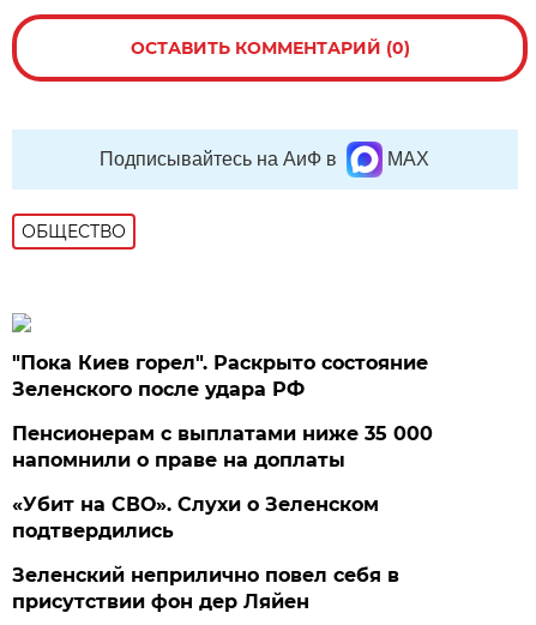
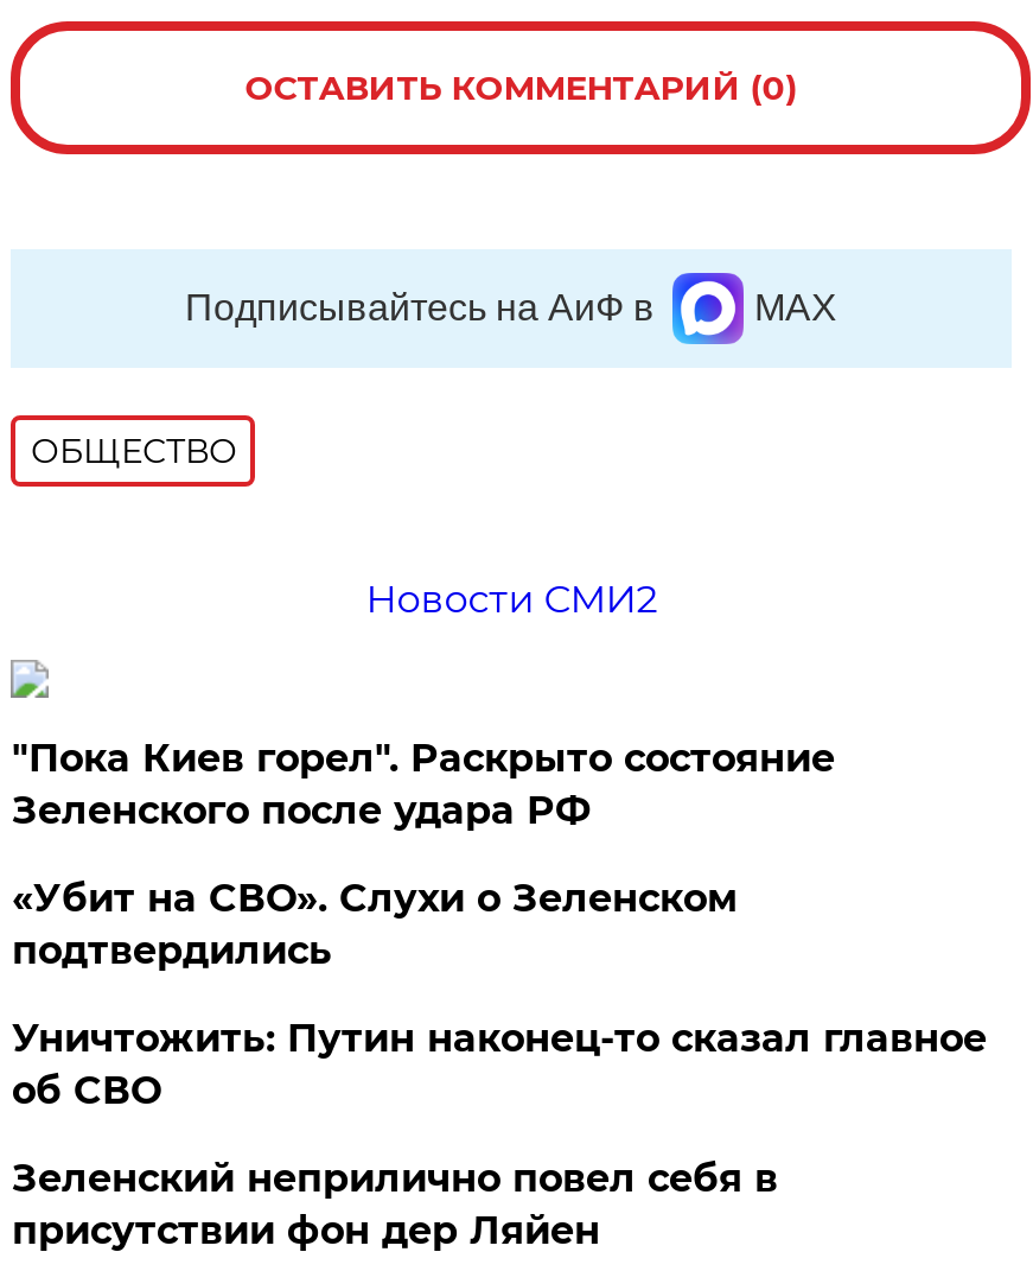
+ Новости СМИ2

- Пенсионерам с выплатами ниже 35 000
- напомнили о праве на доплаты

moved up: «Убит на СВО». Слухи о Зеленском | подтвердились

+ Уничтожить: Путин наконец-то сказал главное
+ об СВО
